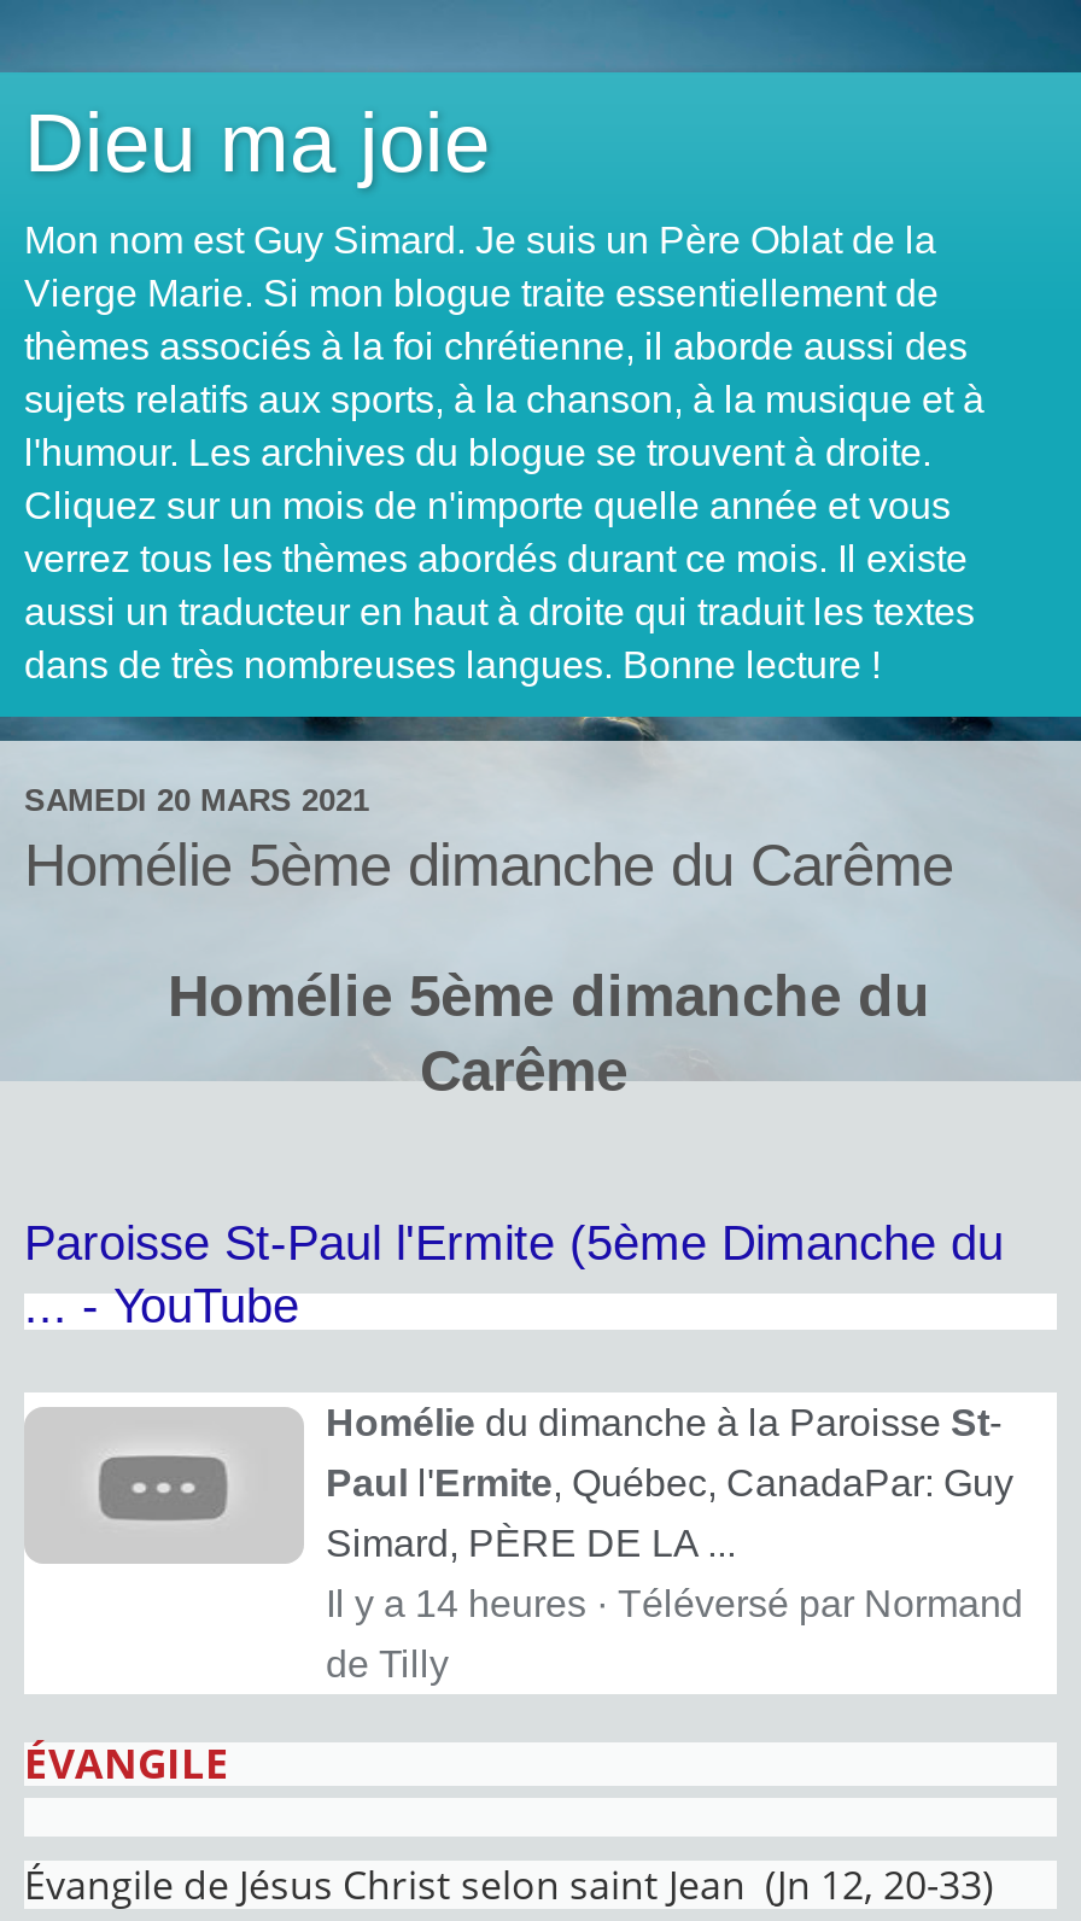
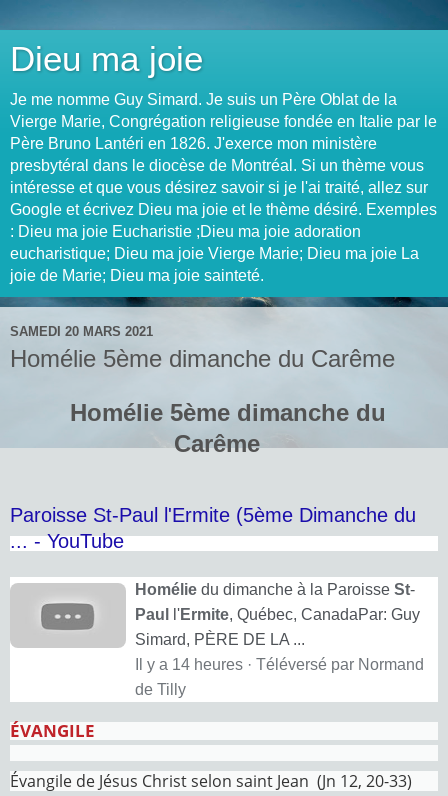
- Mon nom est Guy Simard. Je suis un Père Oblat de la
- Vierge Marie. Si mon blogue traite essentiellement de
- thèmes associés à la foi chrétienne, il aborde aussi des
- sujets relatifs aux sports, à la chanson, à la musique et à
- l'humour. Les archives du blogue se trouvent à droite.
- Cliquez sur un mois de n'importe quelle année et vous
- verrez tous les thèmes abordés durant ce mois. Il existe
- aussi un traducteur en haut à droite qui traduit les textes
- dans de très nombreuses langues. Bonne lecture !
+ Je me nomme Guy Simard. Je suis un Père Oblat de la
+ Vierge Marie, Congrégation religieuse fondée en Italie par le
+ Père Bruno Lantéri en 1826. J'exerce mon ministère
+ presbytéral dans le diocèse de Montréal. Si un thème vous
+ intéresse et que vous désirez savoir si je l'ai traité, allez sur
+ Google et écrivez Dieu ma joie et le thème désiré. Exemples
+ : Dieu ma joie Eucharistie ;Dieu ma joie adoration
+ eucharistique; Dieu ma joie Vierge Marie; Dieu ma joie La
+ joie de Marie; Dieu ma joie sainteté.
